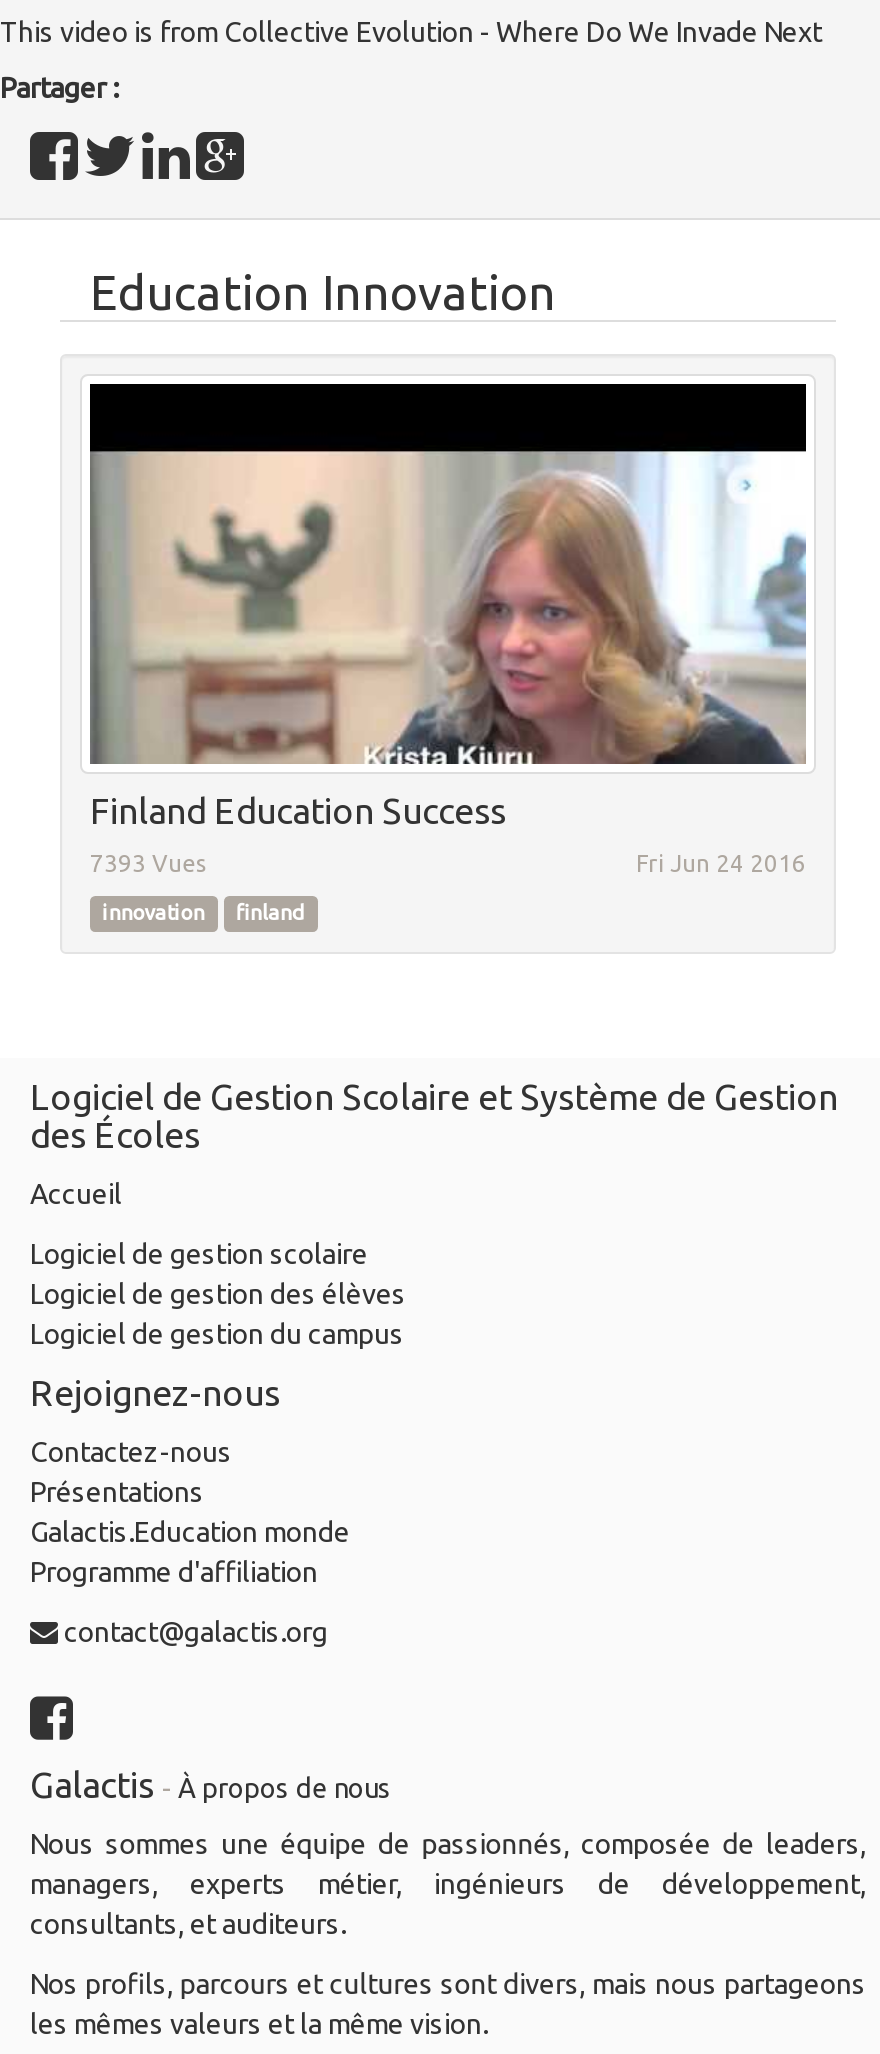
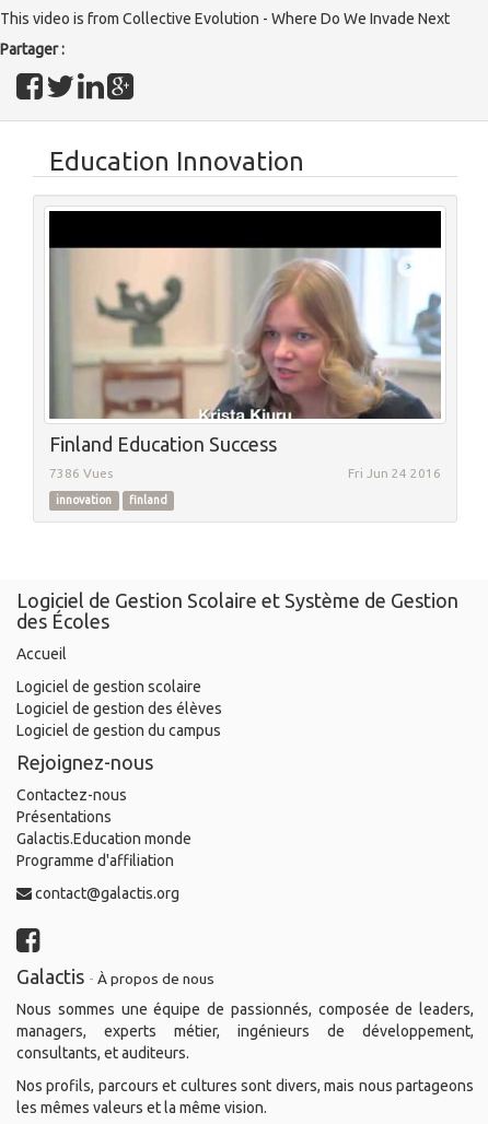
- 7393 Vues
+ 7386 Vues
